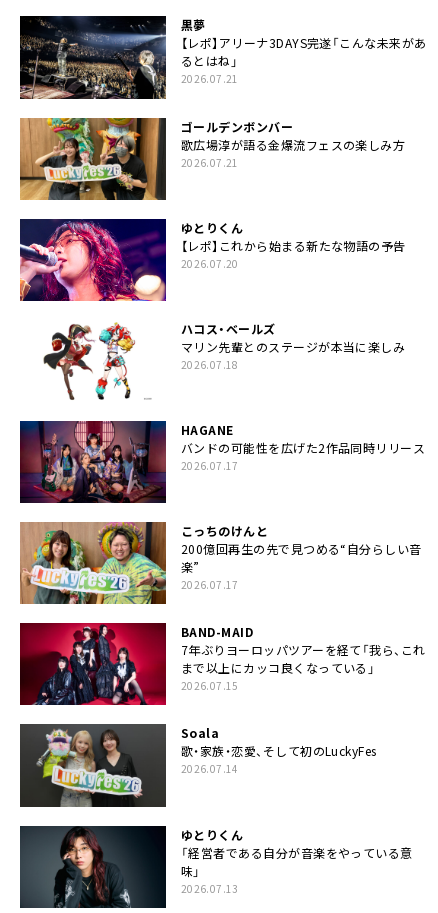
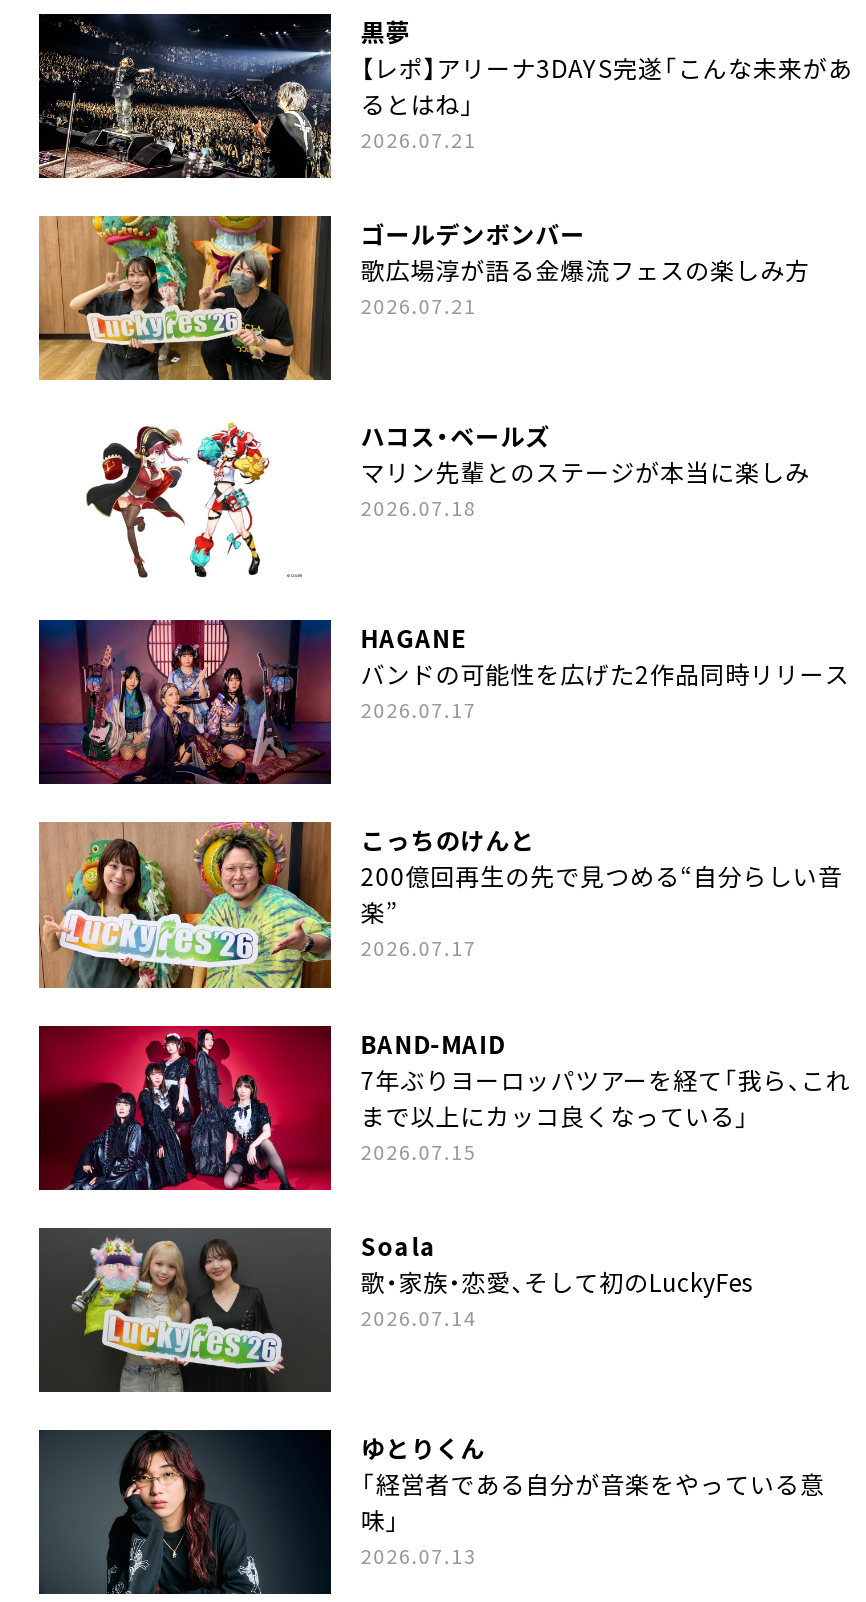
- [image]
- ゆとりくん
- 【レポ】これから始まる新たな物語の予告
- 2026.07.20
